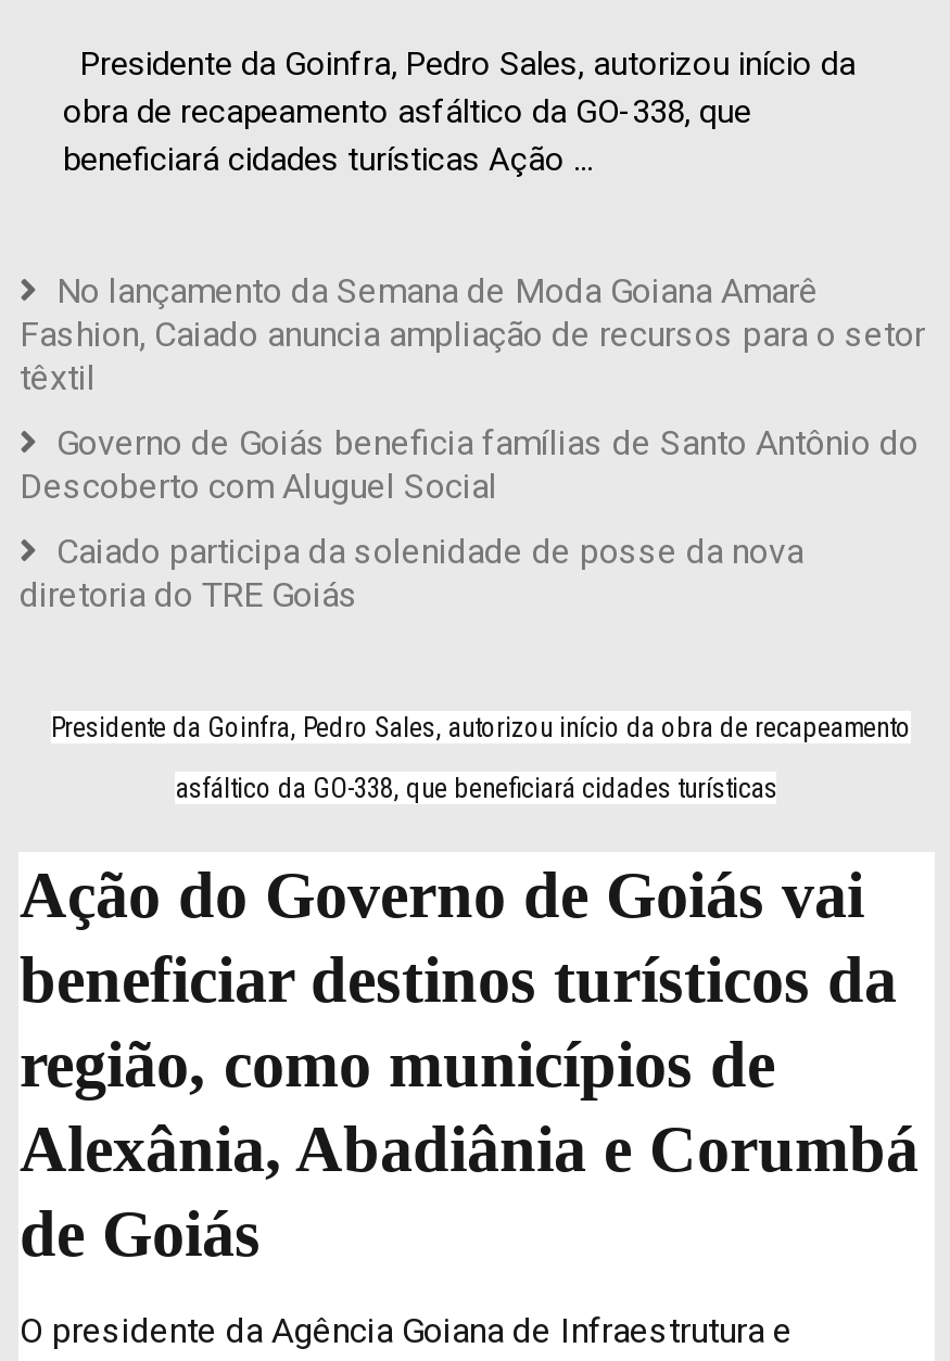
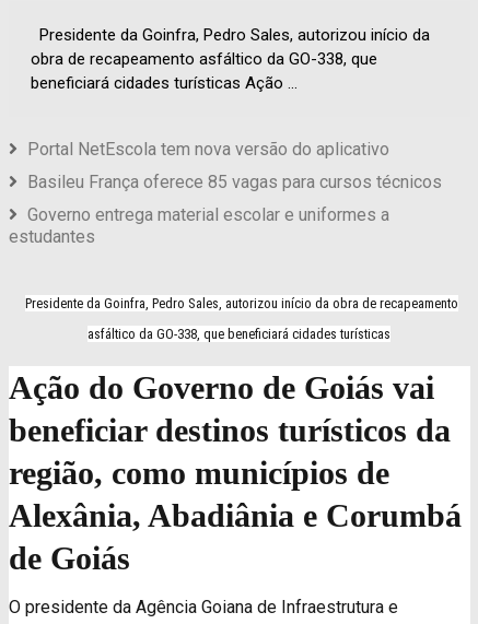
- No lançamento da Semana de Moda Goiana Amarê
- Fashion, Caiado anuncia ampliação de recursos para o setor
- têxtil
+ Portal NetEscola tem nova versão do aplicativo

- Governo de Goiás beneficia famílias de Santo Antônio do
- Descoberto com Aluguel Social
+ Basileu França oferece 85 vagas para cursos técnicos

- Caiado participa da solenidade de posse da nova
- diretoria do TRE Goiás
+ Governo entrega material escolar e uniformes a
+ estudantes
